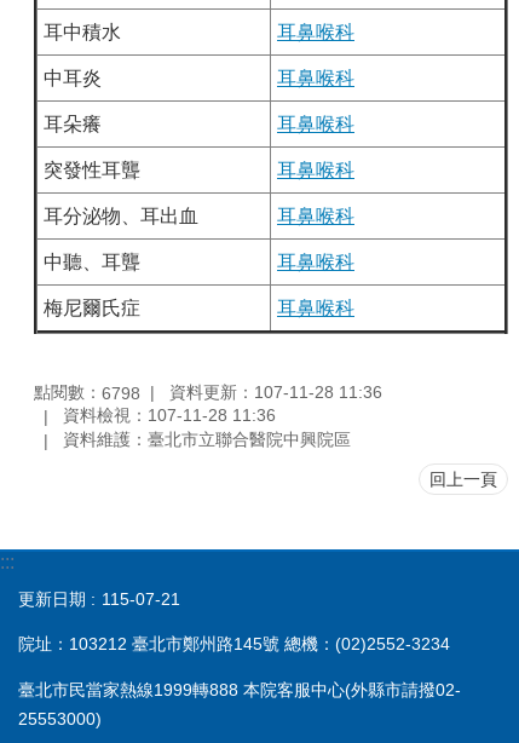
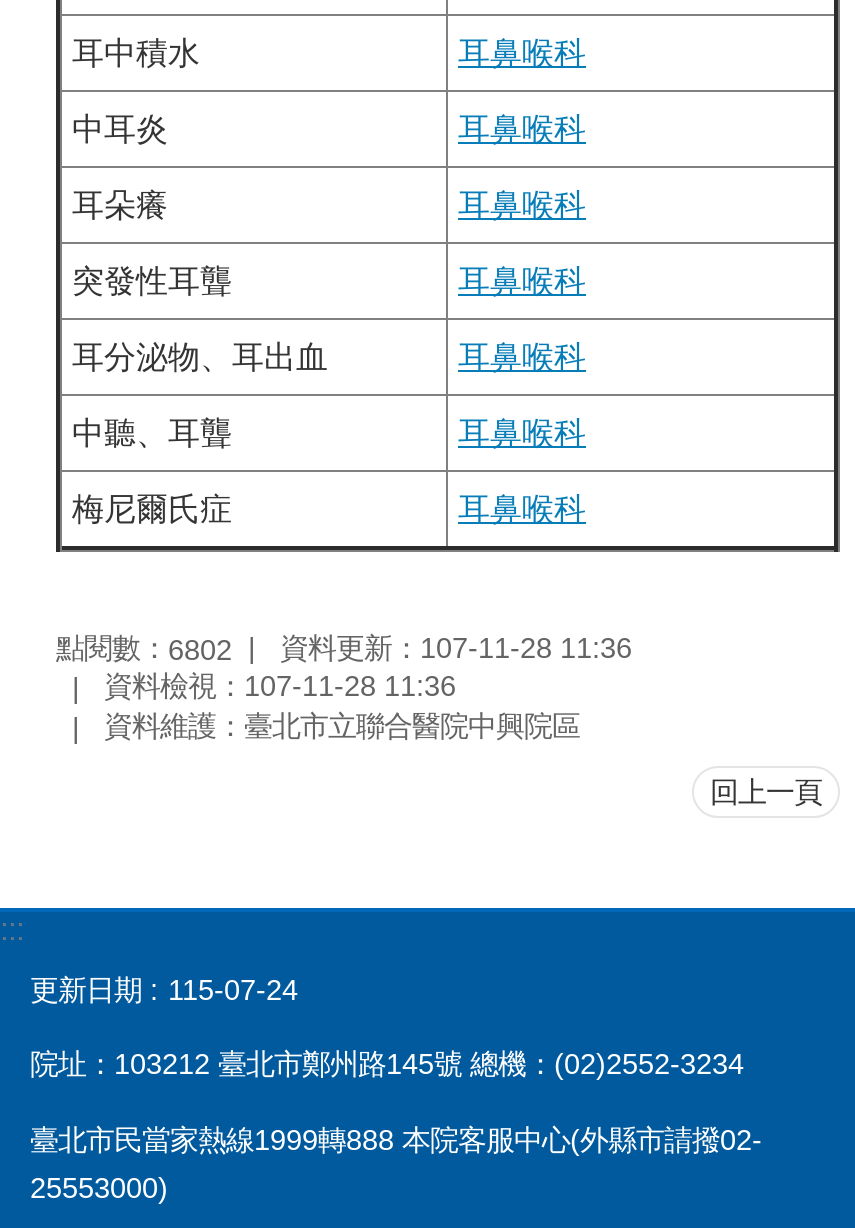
- 點閱數：6798
+ 點閱數：6802

- 115-07-21
+ 115-07-24
